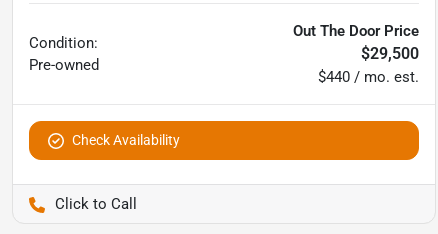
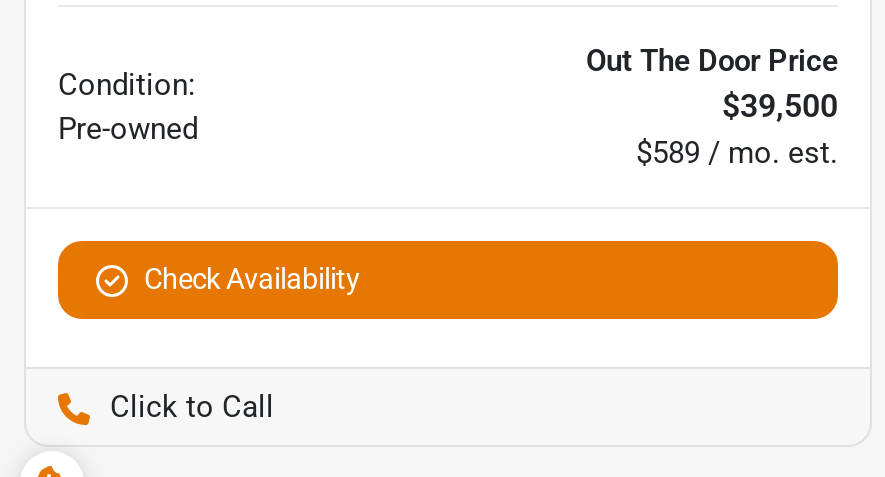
- $29,500
+ $39,500

- $440 / mo. est.
+ $589 / mo. est.
